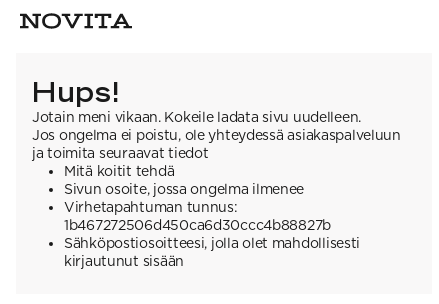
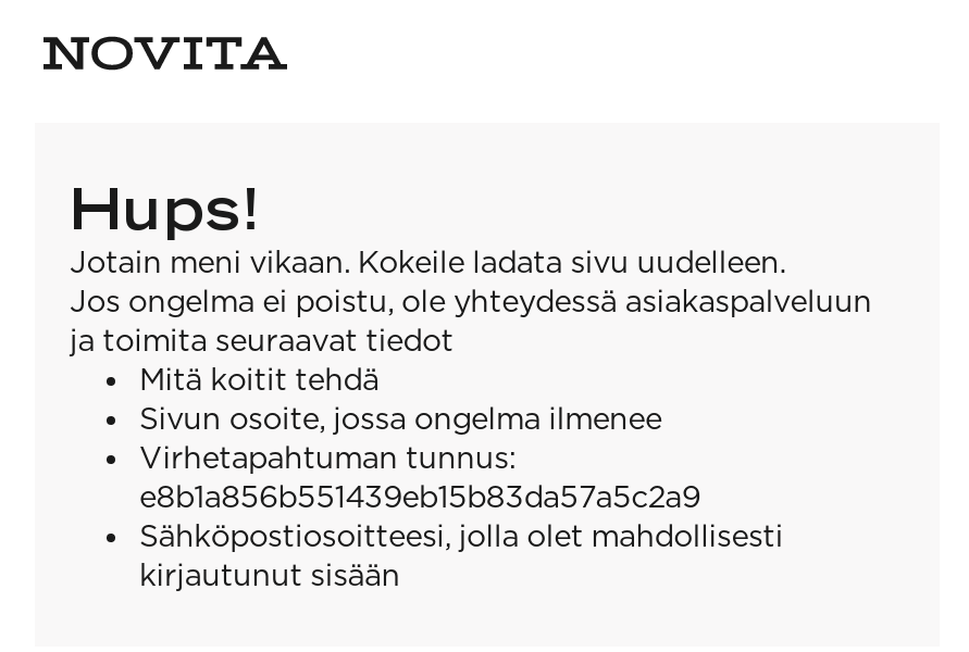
- 1b467272506d450ca6d30ccc4b88827b
+ e8b1a856b551439eb15b83da57a5c2a9
